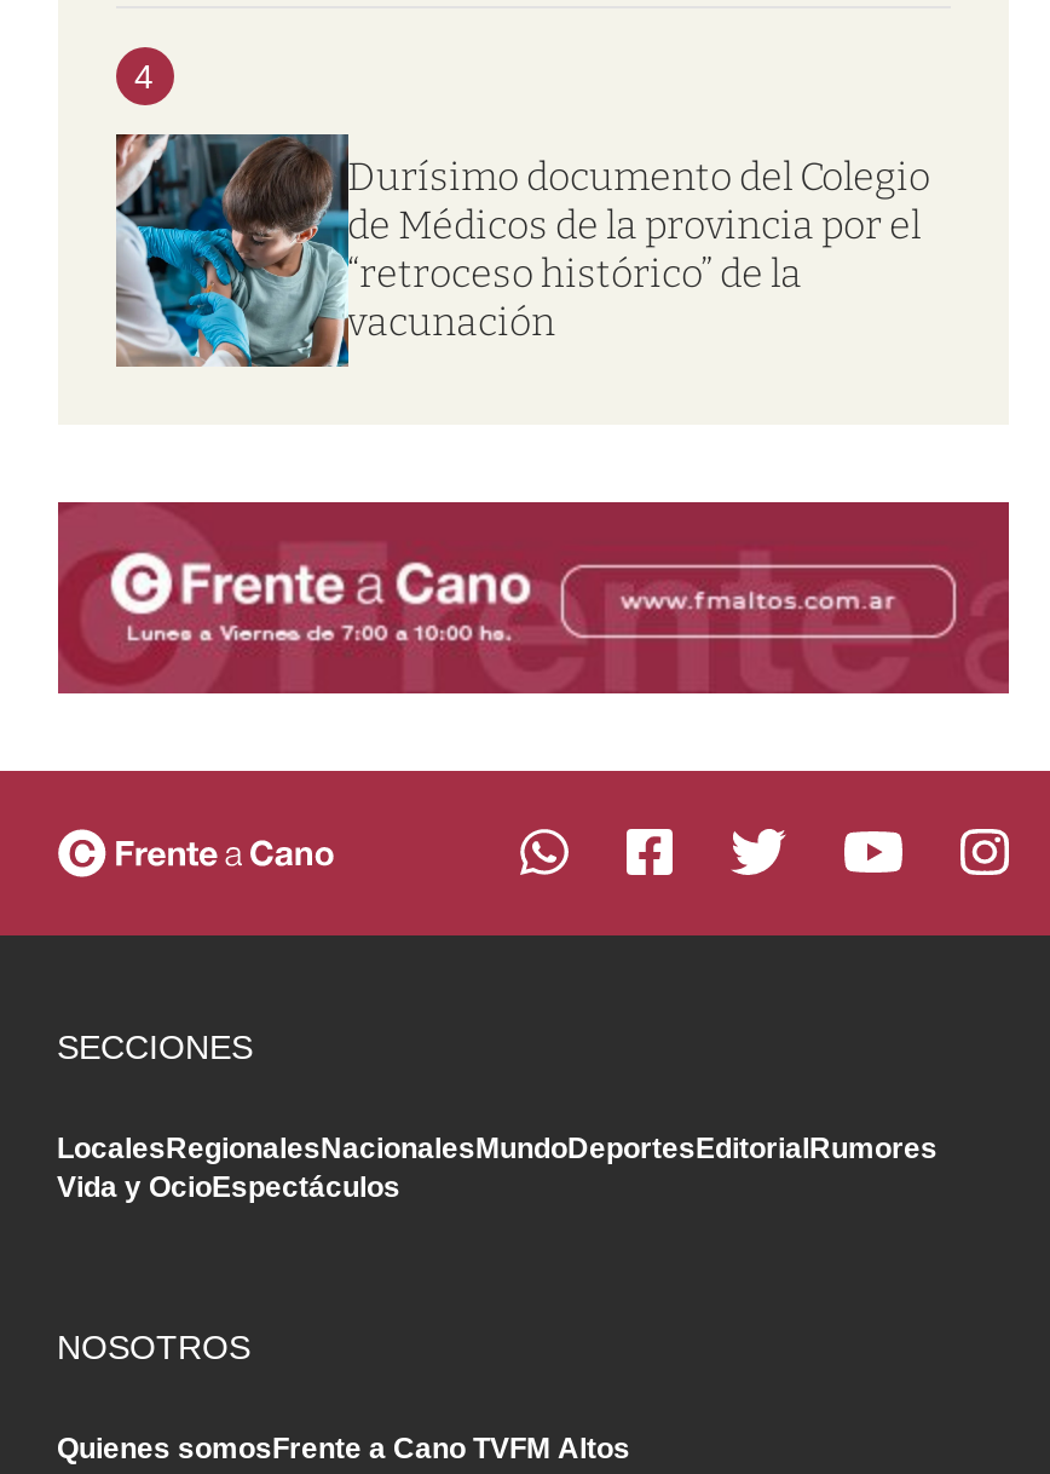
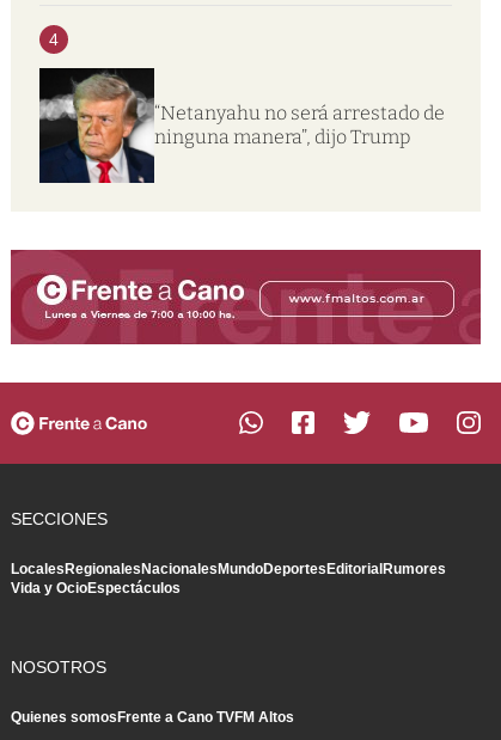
- [image]
- Durísimo documento del Colegio
- de Médicos de la provincia por el
- “retroceso histórico” de la
- vacunación
+ [image]
+ “Netanyahu no será arrestado de
+ ninguna manera”, dijo Trump
